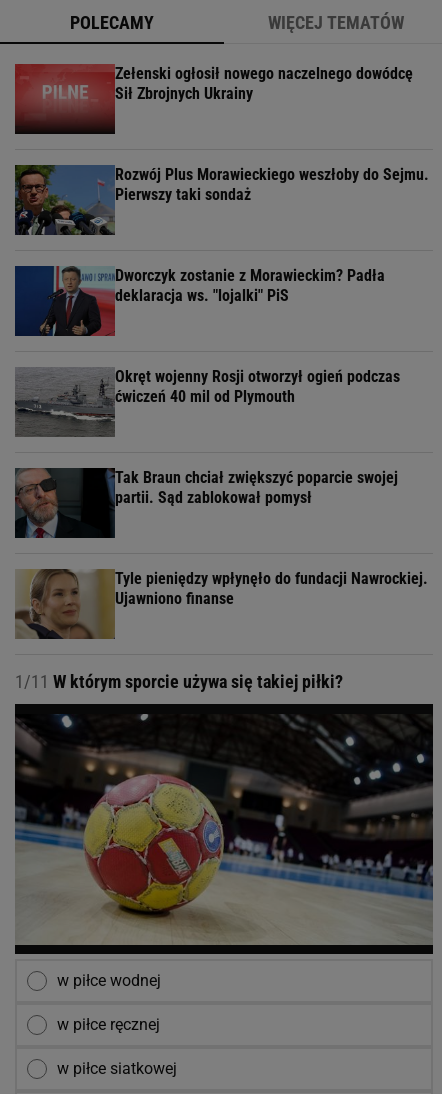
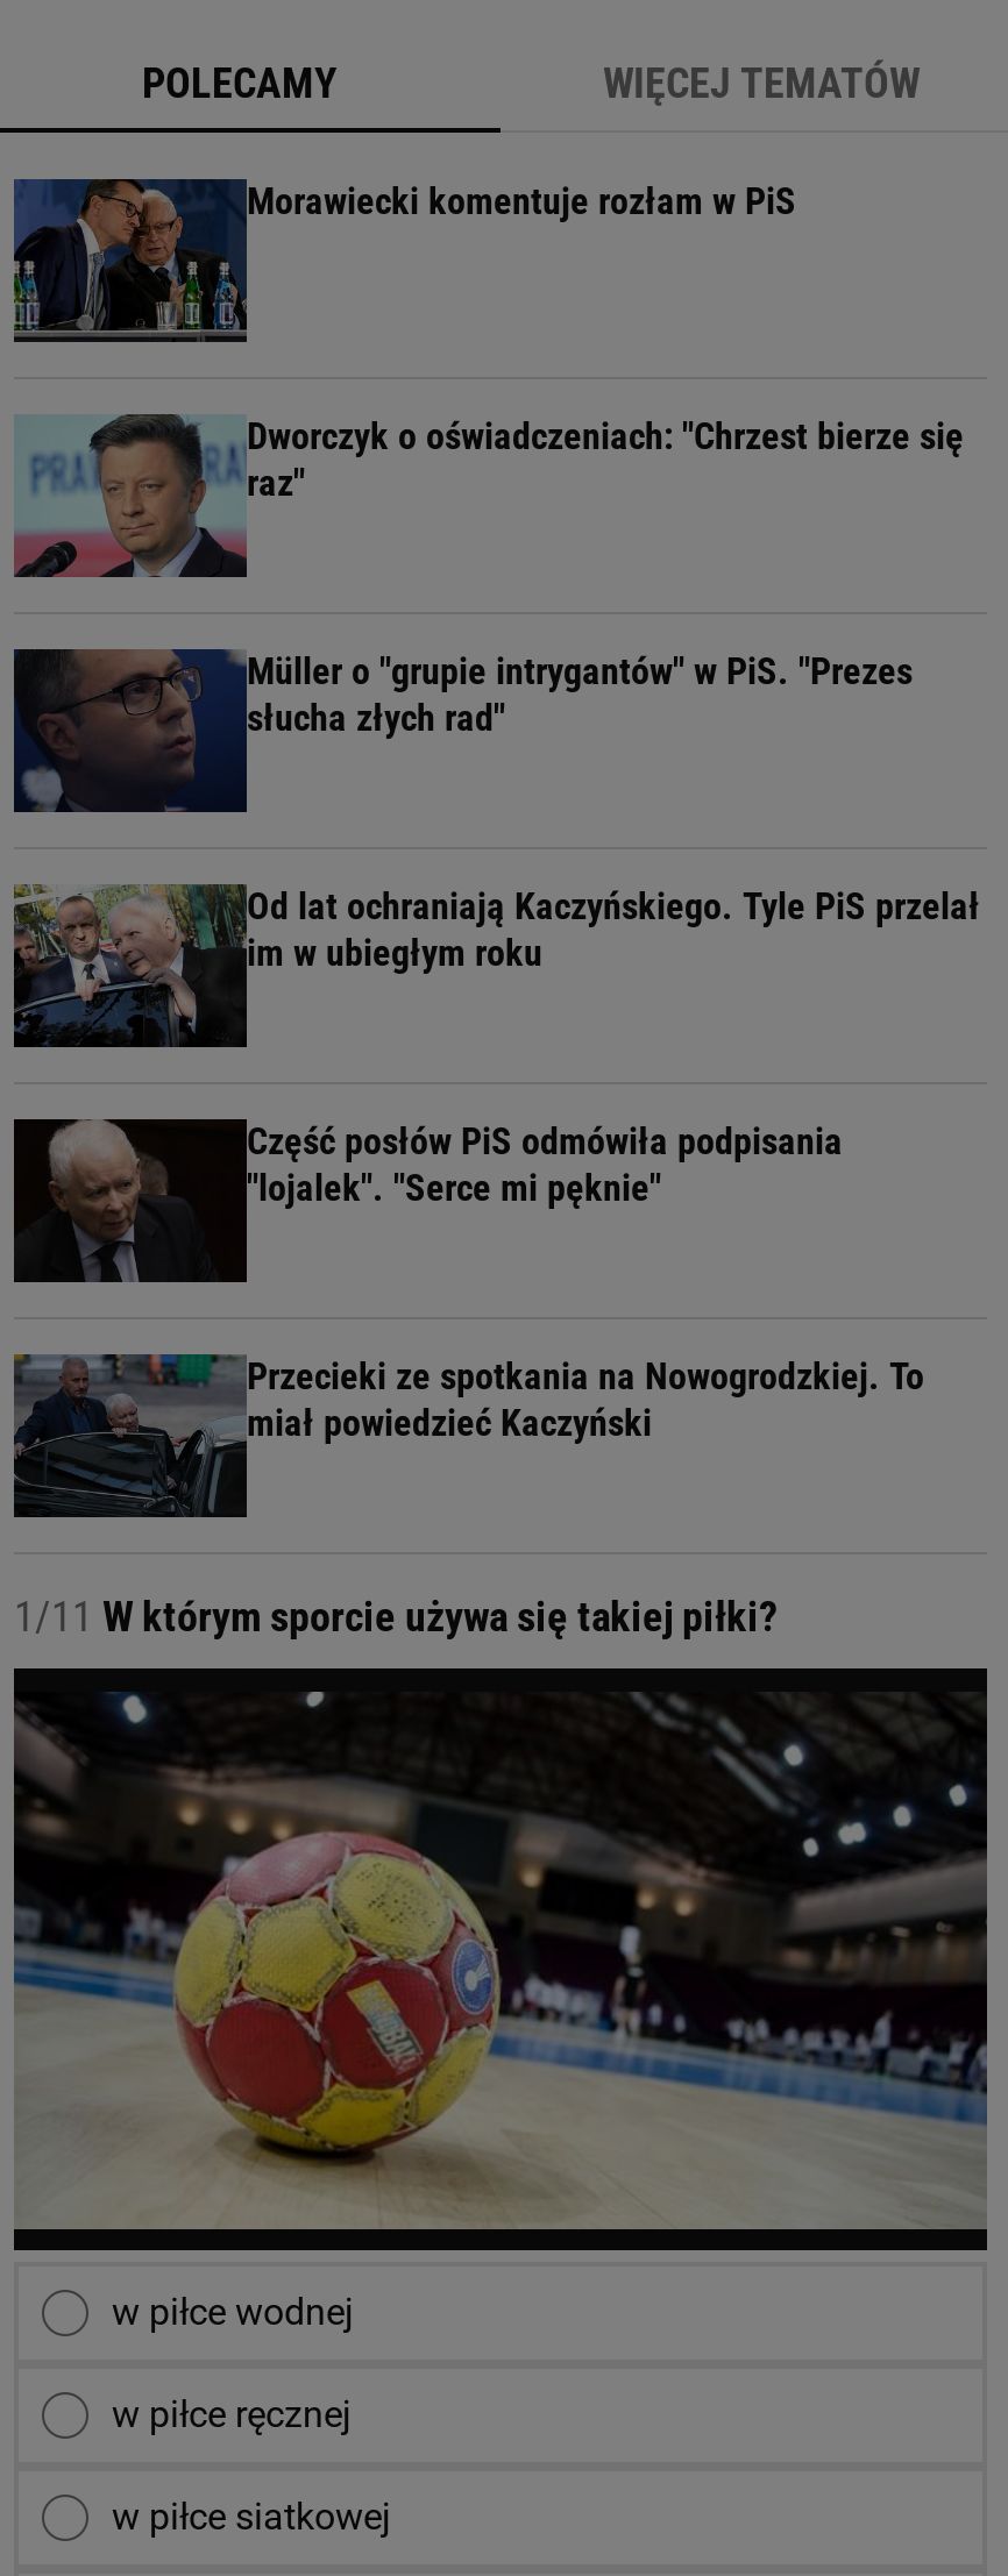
- [image]
- Zełenski ogłosił nowego naczelnego dowódcę
- Sił Zbrojnych Ukrainy
+ [image]
+ Morawiecki komentuje rozłam w PiS

- [image]
- Rozwój Plus Morawieckiego weszłoby do Sejmu.
- Pierwszy taki sondaż
+ [image]
+ Dworczyk o oświadczeniach: "Chrzest bierze się
+ raz"

- [image]
- Dworczyk zostanie z Morawieckim? Padła
- deklaracja ws. "lojalki" PiS
+ [image]
+ Müller o "grupie intrygantów" w PiS. "Prezes
+ słucha złych rad"

- [image]
- Okręt wojenny Rosji otworzył ogień podczas
- ćwiczeń 40 mil od Plymouth
+ [image]
+ Od lat ochraniają Kaczyńskiego. Tyle PiS przelał
+ im w ubiegłym roku

- [image]
- Tak Braun chciał zwiększyć poparcie swojej
- partii. Sąd zablokował pomysł
+ [image]
+ Część posłów PiS odmówiła podpisania
+ "lojalek". "Serce mi pęknie"

- [image]
- Tyle pieniędzy wpłynęło do fundacji Nawrockiej.
- Ujawniono finanse
+ [image]
+ Przecieki ze spotkania na Nowogrodzkiej. To
+ miał powiedzieć Kaczyński
